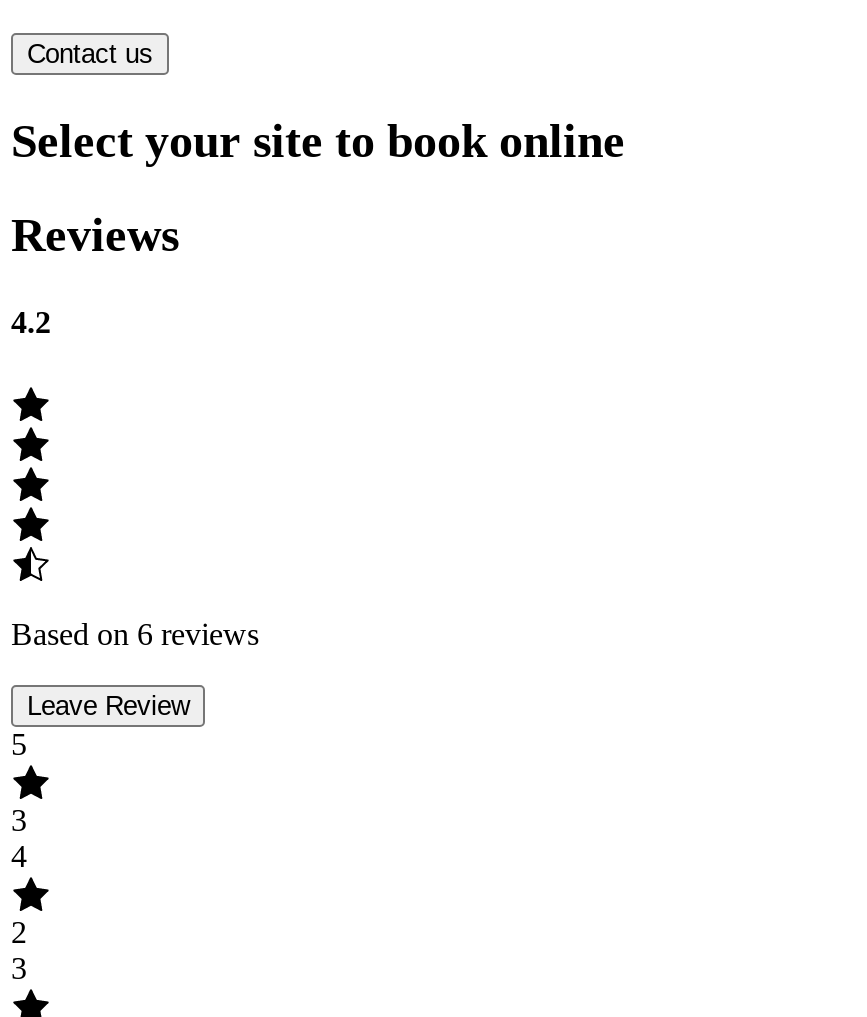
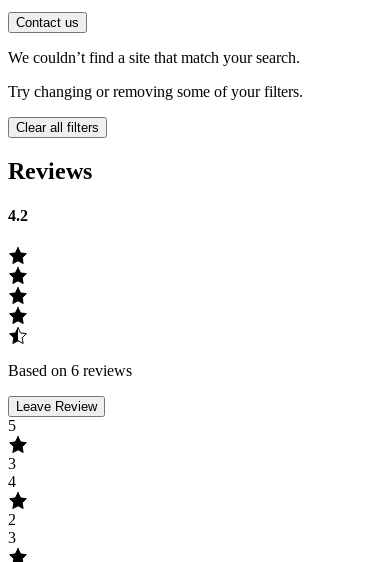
- Select your site to book online
+ We couldn’t find a site that match your search.
+ Try changing or removing some of your filters.
+ Clear all filters
